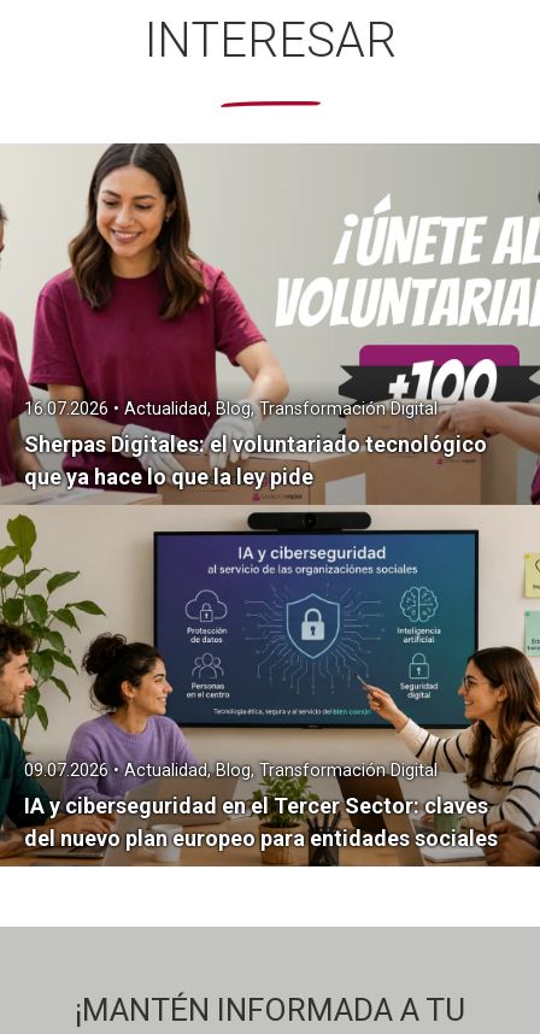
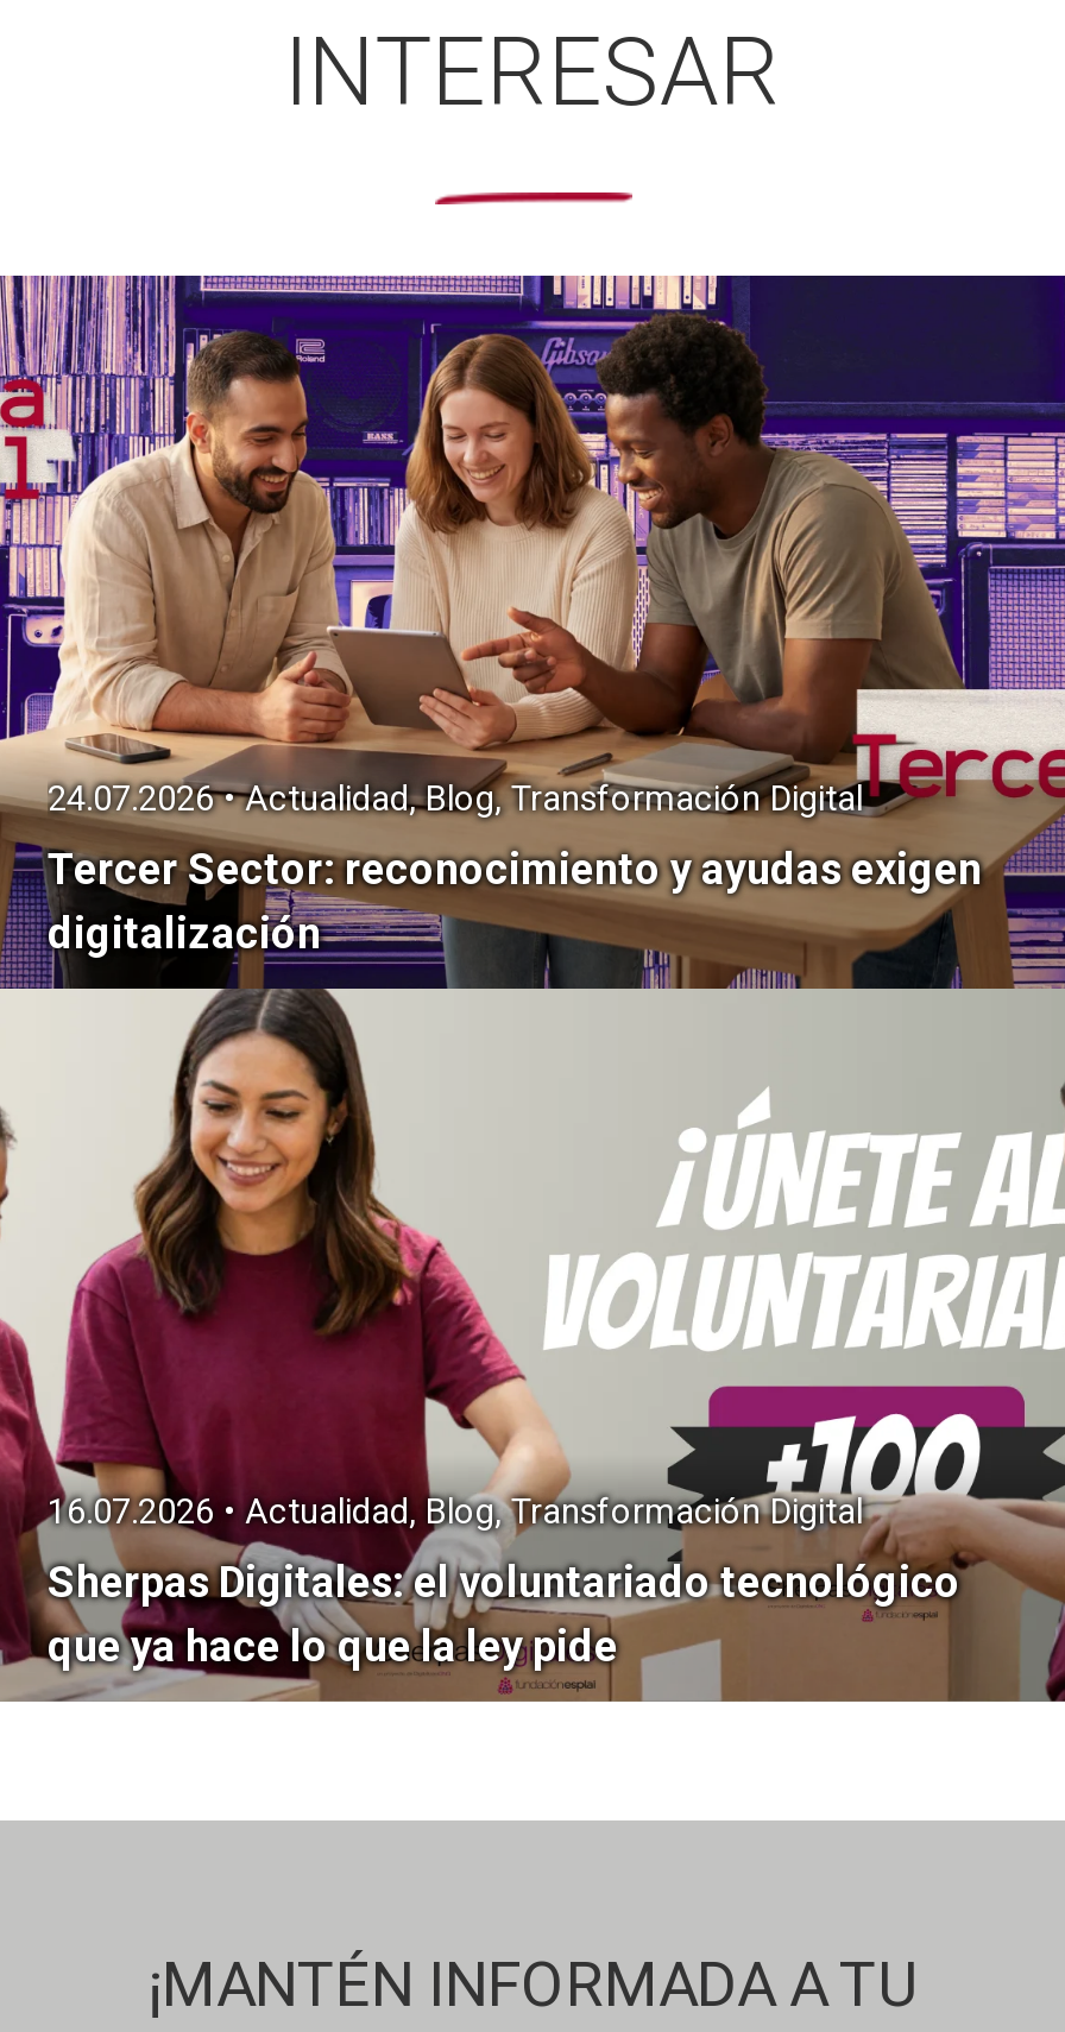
+ [image]
+ Tercer Sector: reconocimiento y ayudas exigen
+ digitalización

+ 24.07.2026 • Actualidad, Blog, Transformación Digital

moved down: [image] | Sherpas Digitales: el voluntariado tecnológico | que ya hace lo que la ley pide

- [image]
- IA y ciberseguridad en el Tercer Sector: claves
- del nuevo plan europeo para entidades sociales

- 09.07.2026 • Actualidad, Blog, Transformación Digital
